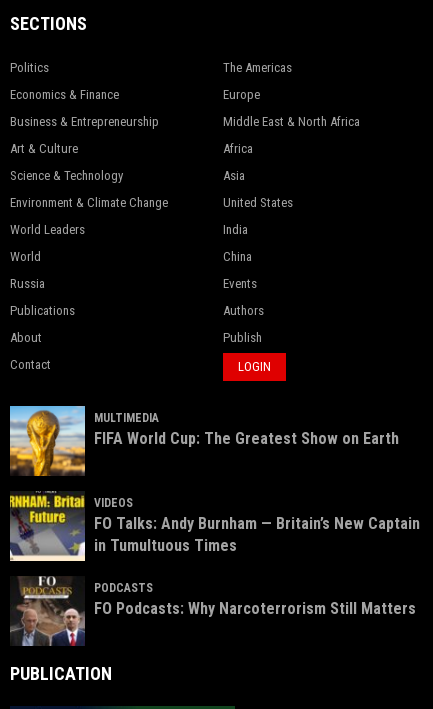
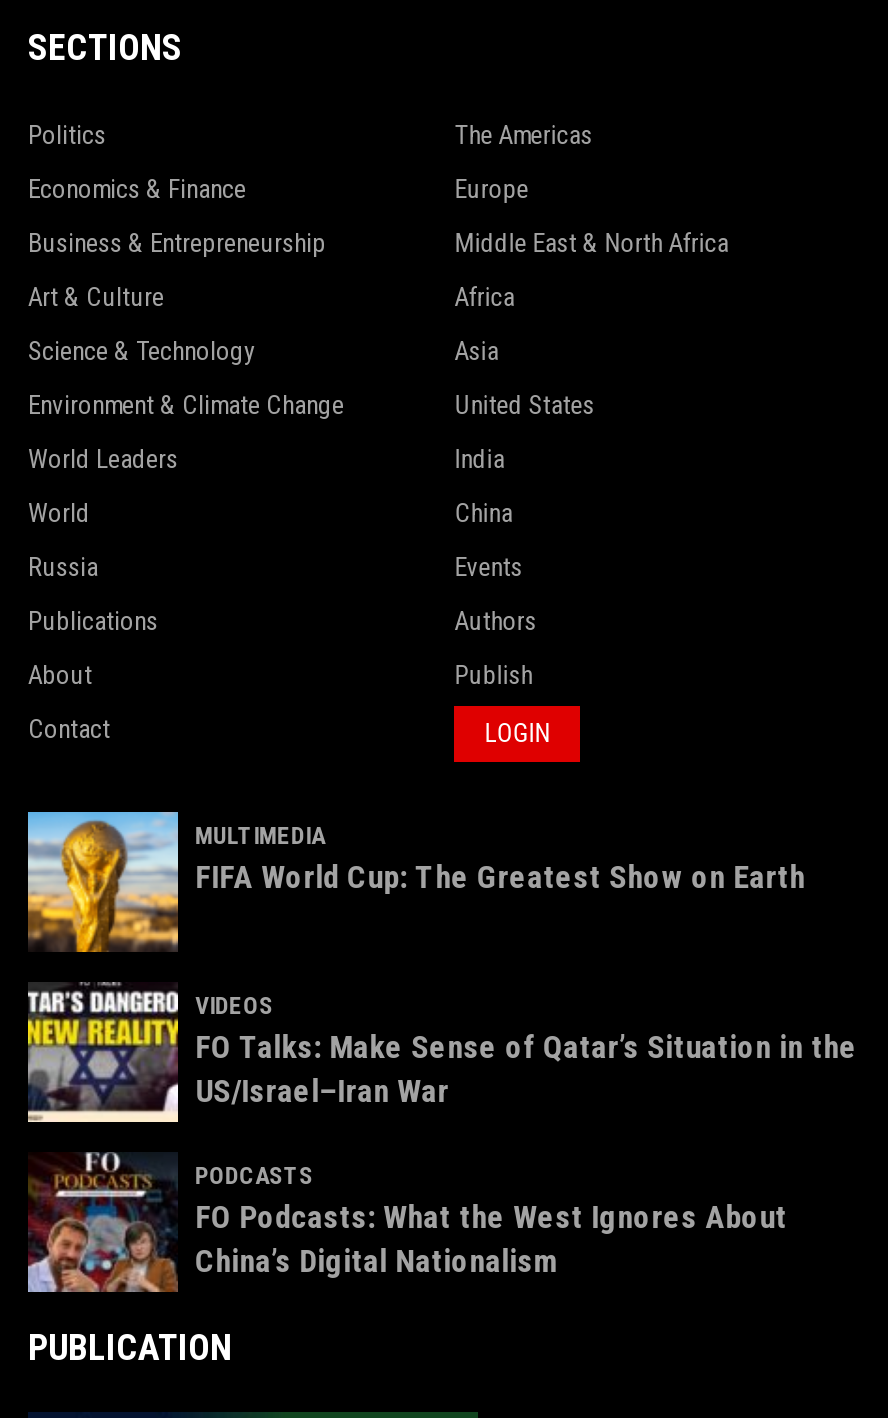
- [image]
- FO Talks: Andy Burnham — Britain’s New Captain
- in Tumultuous Times
+ [image]
+ FO Talks: Make Sense of Qatar’s Situation in the
+ US/Israel–Iran War

- [image]
- FO Podcasts: Why Narcoterrorism Still Matters
+ [image]
+ FO Podcasts: What the West Ignores About
+ China’s Digital Nationalism
